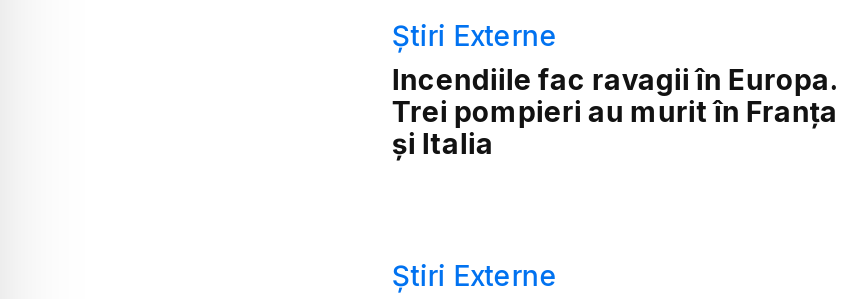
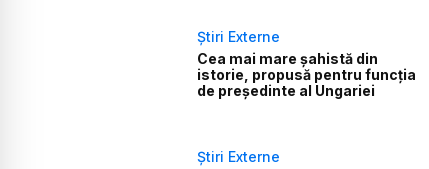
- Incendiile fac ravagii în Europa.
- Trei pompieri au murit în Franța
- și Italia
+ Cea mai mare șahistă din
+ istorie, propusă pentru funcția
+ de președinte al Ungariei
